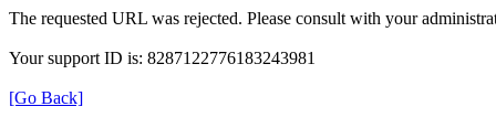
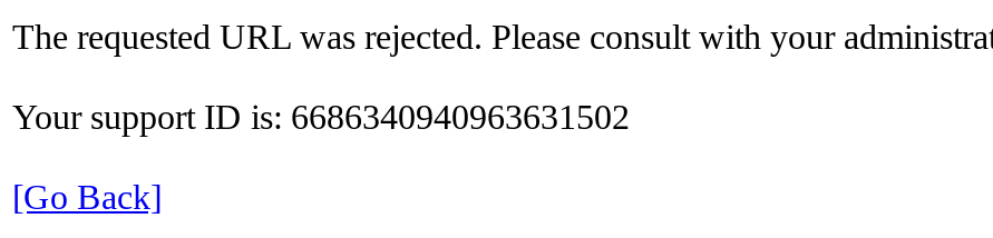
- Your support ID is: 8287122776183243981
+ Your support ID is: 6686340940963631502
